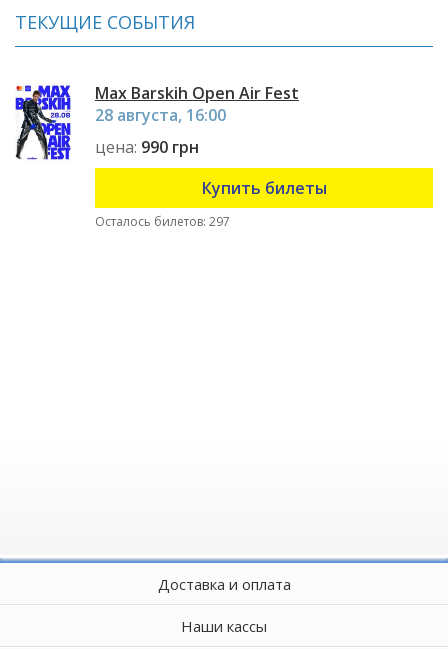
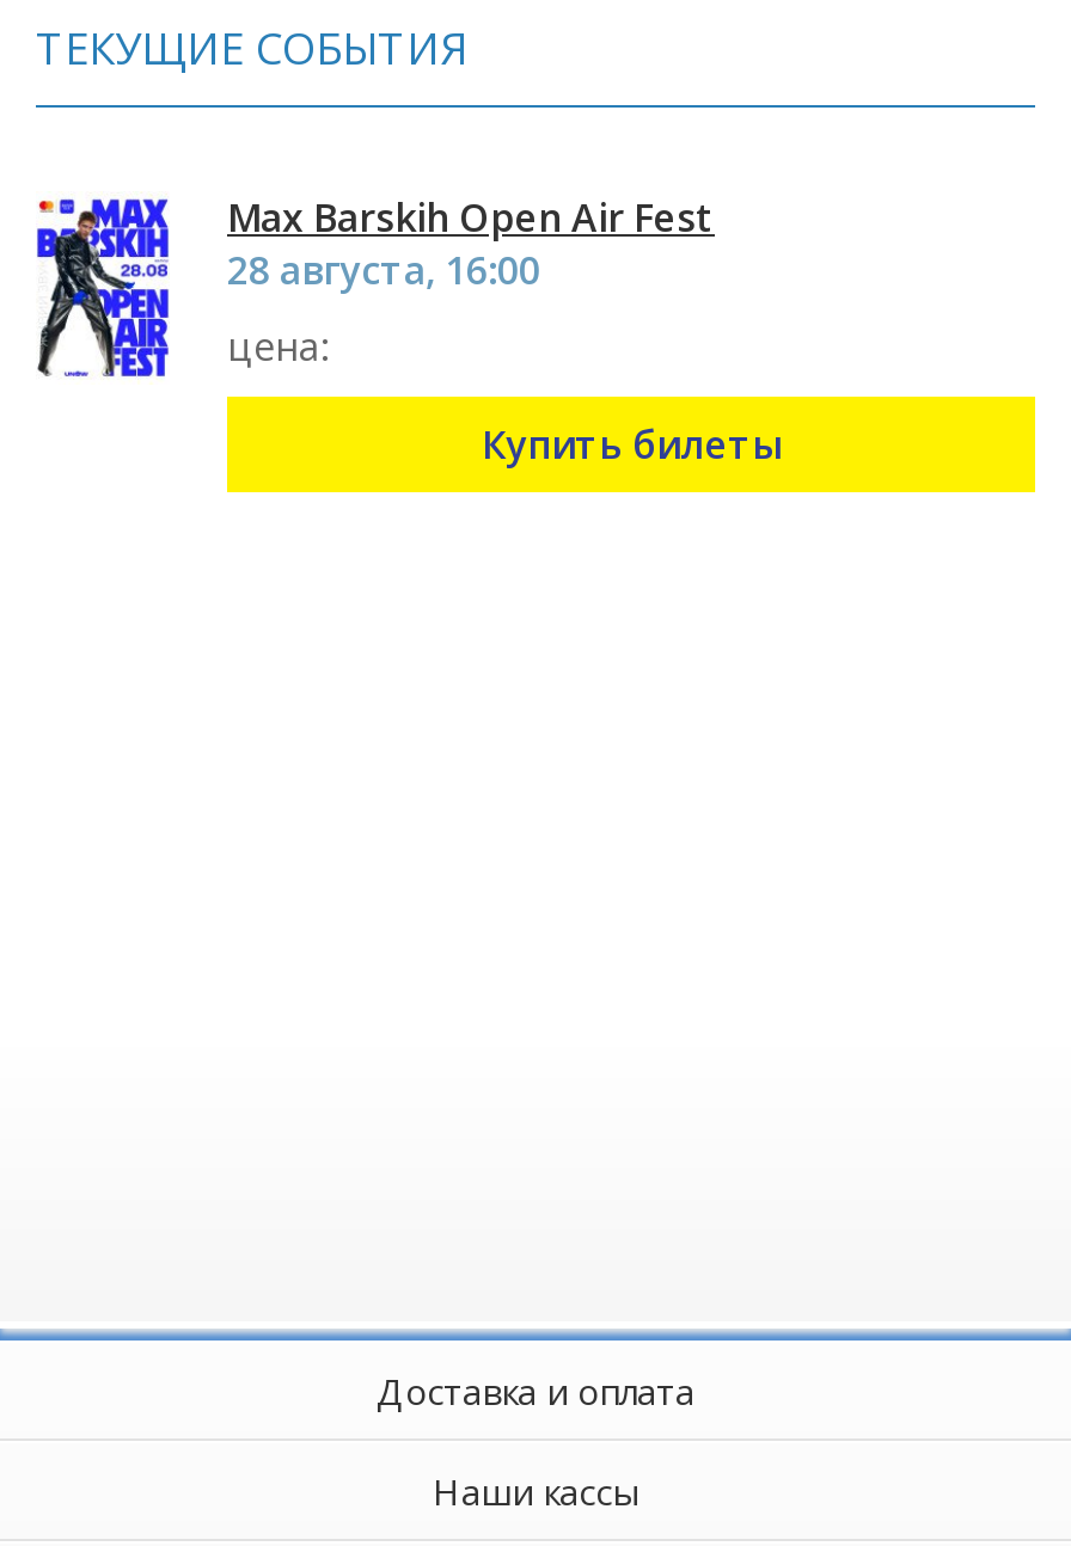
- цена: 990 грн
+ цена:

- Осталось билетов: 297
